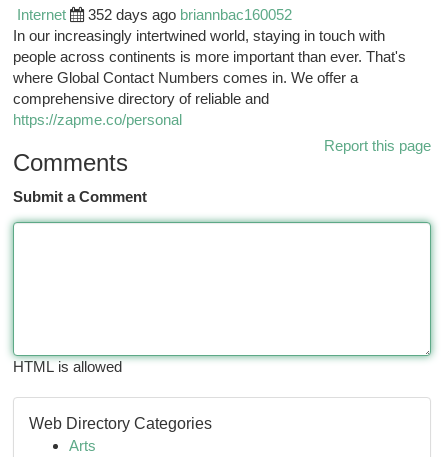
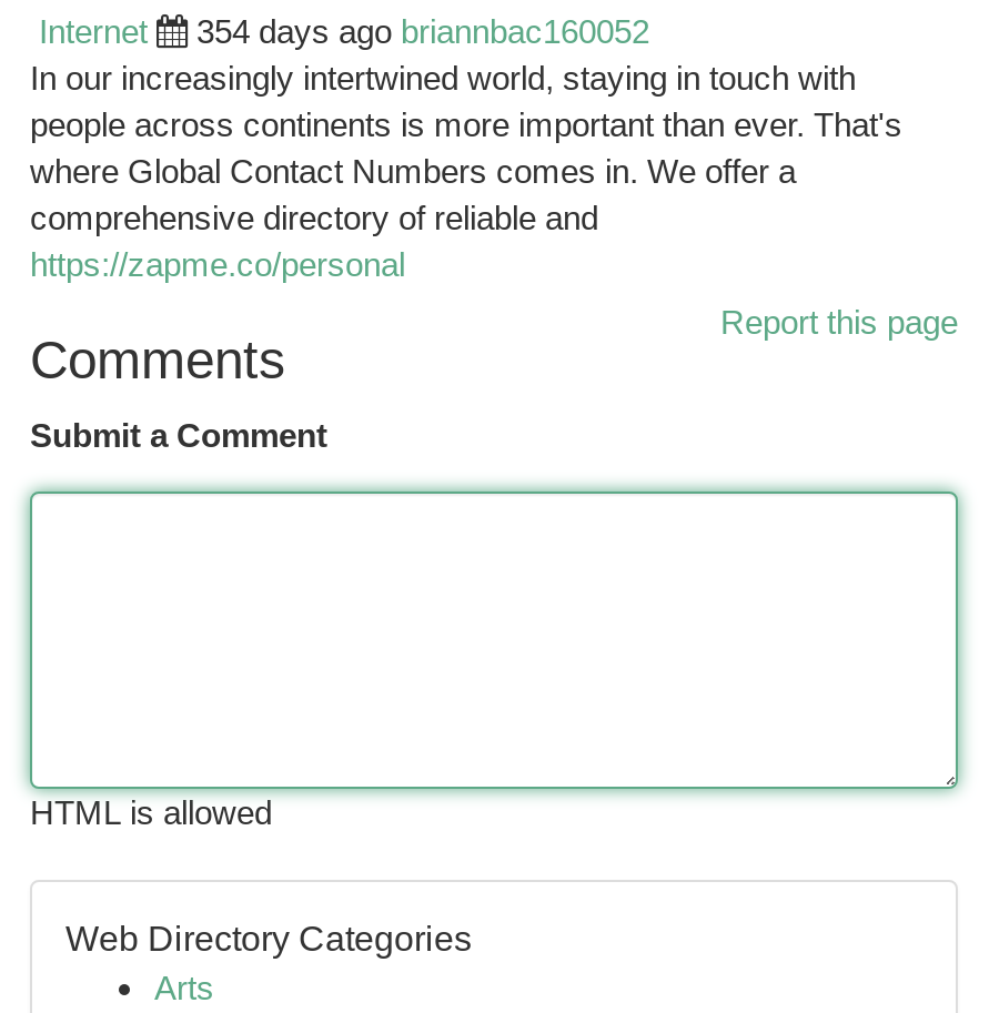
- 352 days ago briannbac160052
+ 354 days ago briannbac160052
